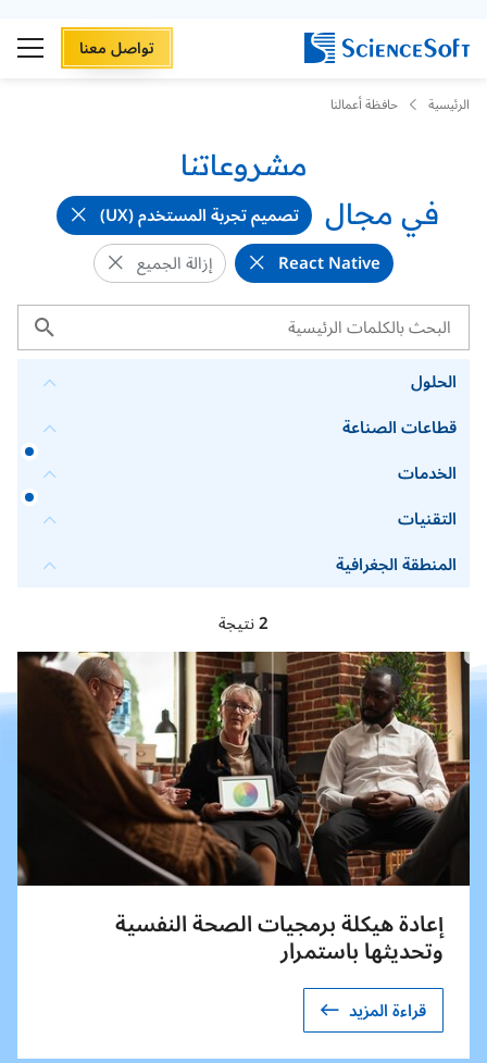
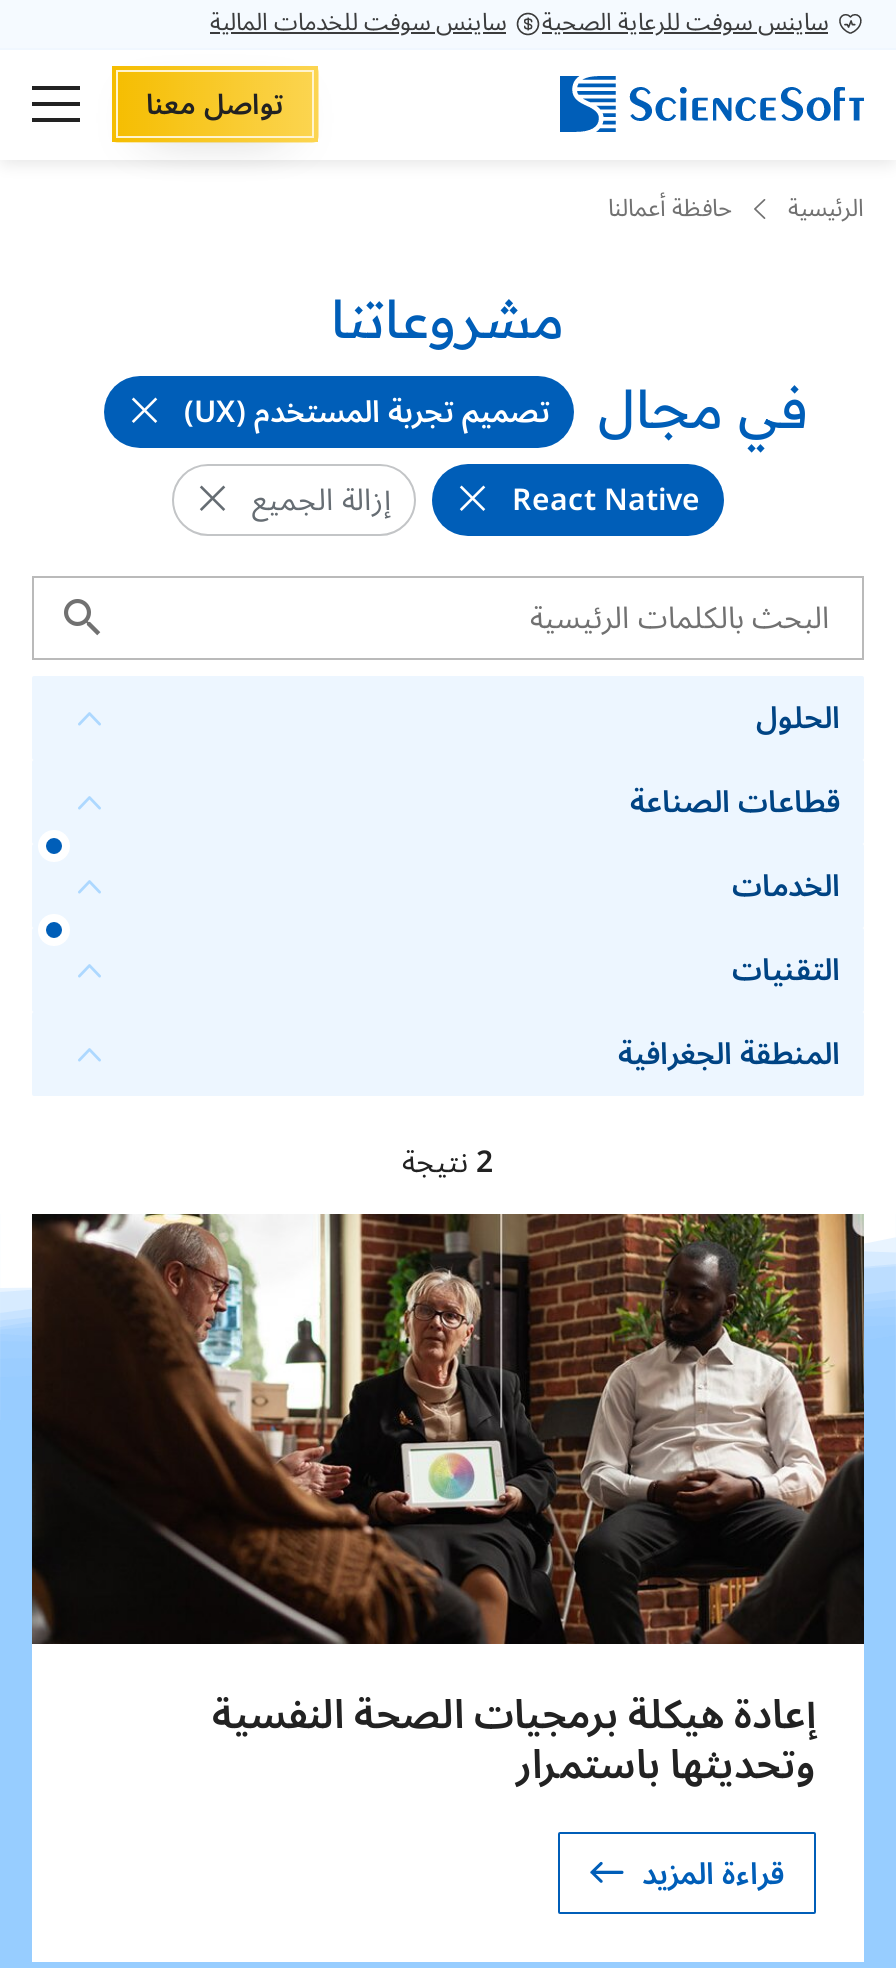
+ ساينس سوفت للرعاية الصحية
+ ساينس سوفت للخدمات المالية
